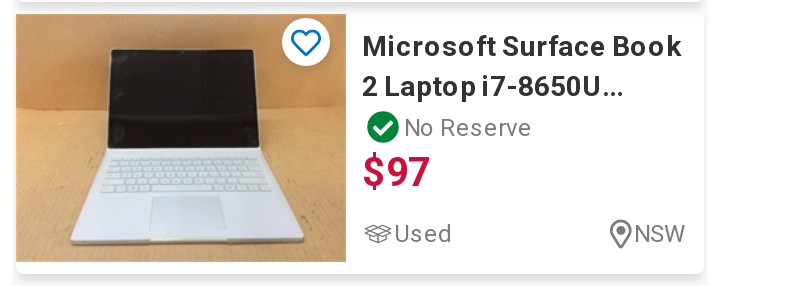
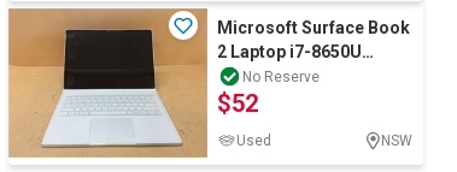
- $97
+ $52
